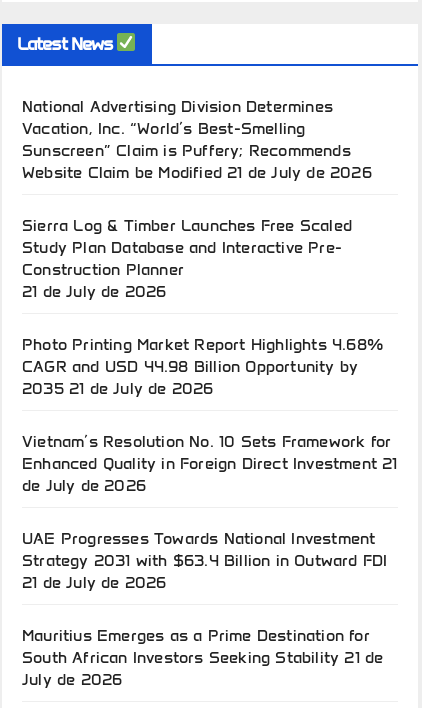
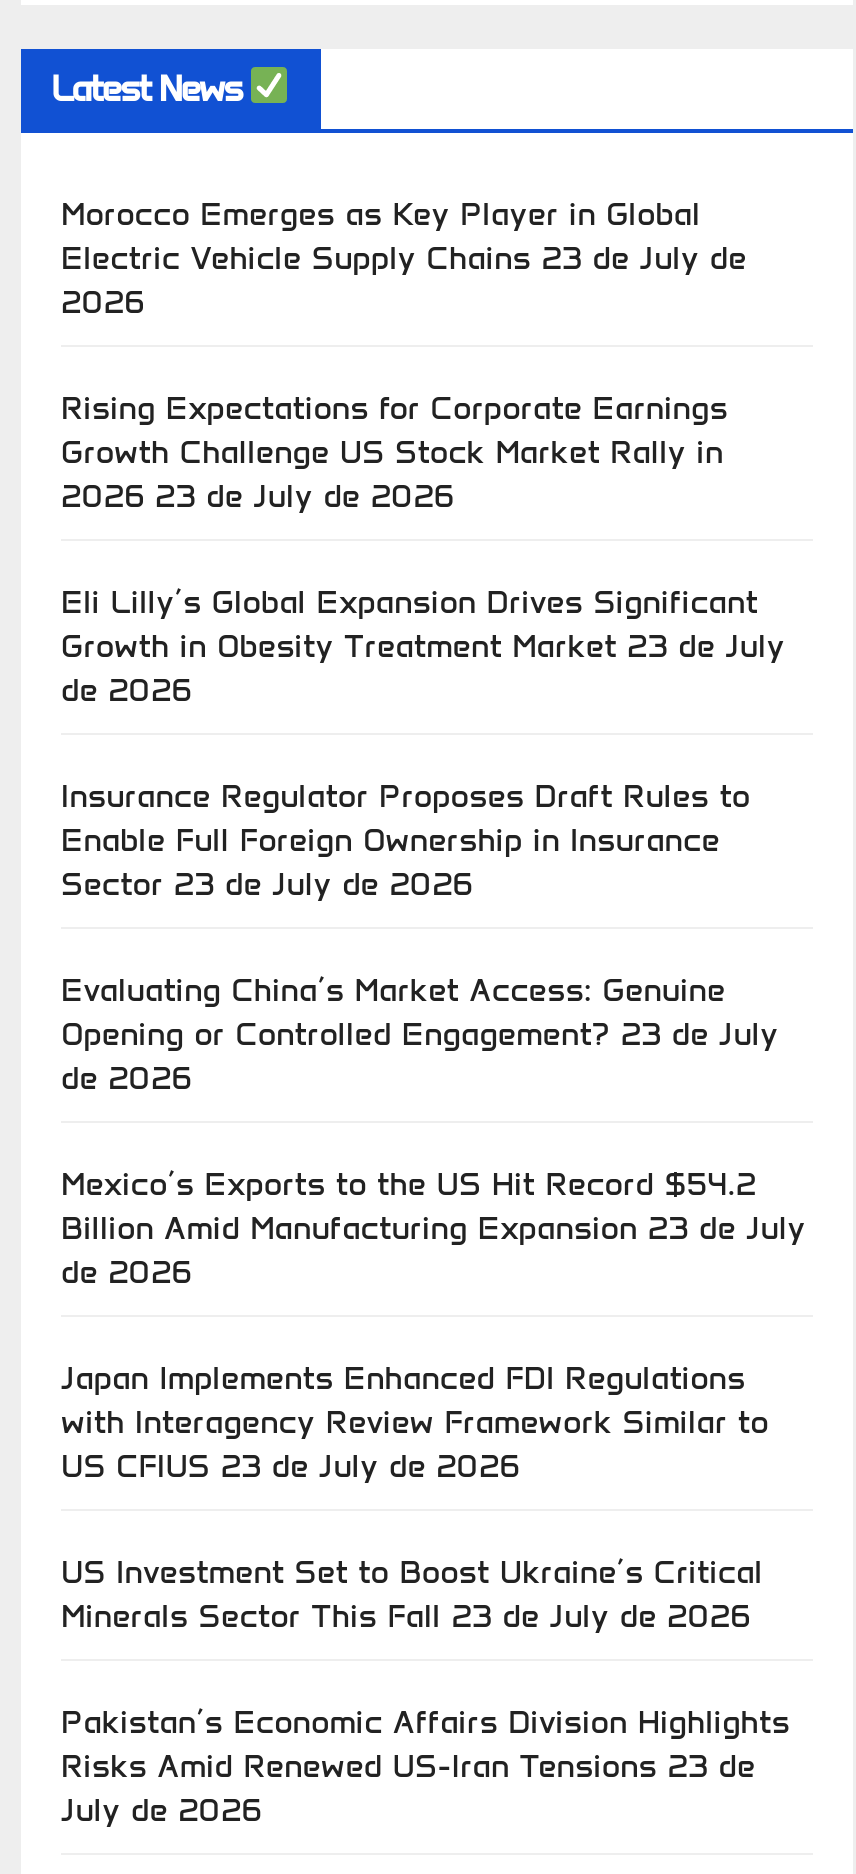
- National Advertising Division Determines
- Vacation, Inc. “World’s Best-Smelling
- Sunscreen” Claim is Puffery; Recommends
- Website Claim be Modified 21 de July de 2026
- Sierra Log & Timber Launches Free Scaled
- Study Plan Database and Interactive Pre-
- Construction Planner
- 21 de July de 2026
- Photo Printing Market Report Highlights 4.68%
- CAGR and USD 44.98 Billion Opportunity by
- 2035 21 de July de 2026
- Vietnam’s Resolution No. 10 Sets Framework for
- Enhanced Quality in Foreign Direct Investment 21
- de July de 2026
- UAE Progresses Towards National Investment
- Strategy 2031 with $63.4 Billion in Outward FDI
- 21 de July de 2026
- Mauritius Emerges as a Prime Destination for
- South African Investors Seeking Stability 21 de
+ Morocco Emerges as Key Player in Global
+ Electric Vehicle Supply Chains 23 de July de
+ 2026
+ Rising Expectations for Corporate Earnings
+ Growth Challenge US Stock Market Rally in
+ 2026 23 de July de 2026
+ Eli Lilly’s Global Expansion Drives Significant
+ Growth in Obesity Treatment Market 23 de July
+ de 2026
+ Insurance Regulator Proposes Draft Rules to
+ Enable Full Foreign Ownership in Insurance
+ Sector 23 de July de 2026
+ Evaluating China’s Market Access: Genuine
+ Opening or Controlled Engagement? 23 de July
+ de 2026
+ Mexico’s Exports to the US Hit Record $54.2
+ Billion Amid Manufacturing Expansion 23 de July
+ de 2026
+ Japan Implements Enhanced FDI Regulations
+ with Interagency Review Framework Similar to
+ US CFIUS 23 de July de 2026
+ US Investment Set to Boost Ukraine’s Critical
+ Minerals Sector This Fall 23 de July de 2026
+ Pakistan’s Economic Affairs Division Highlights
+ Risks Amid Renewed US-Iran Tensions 23 de
